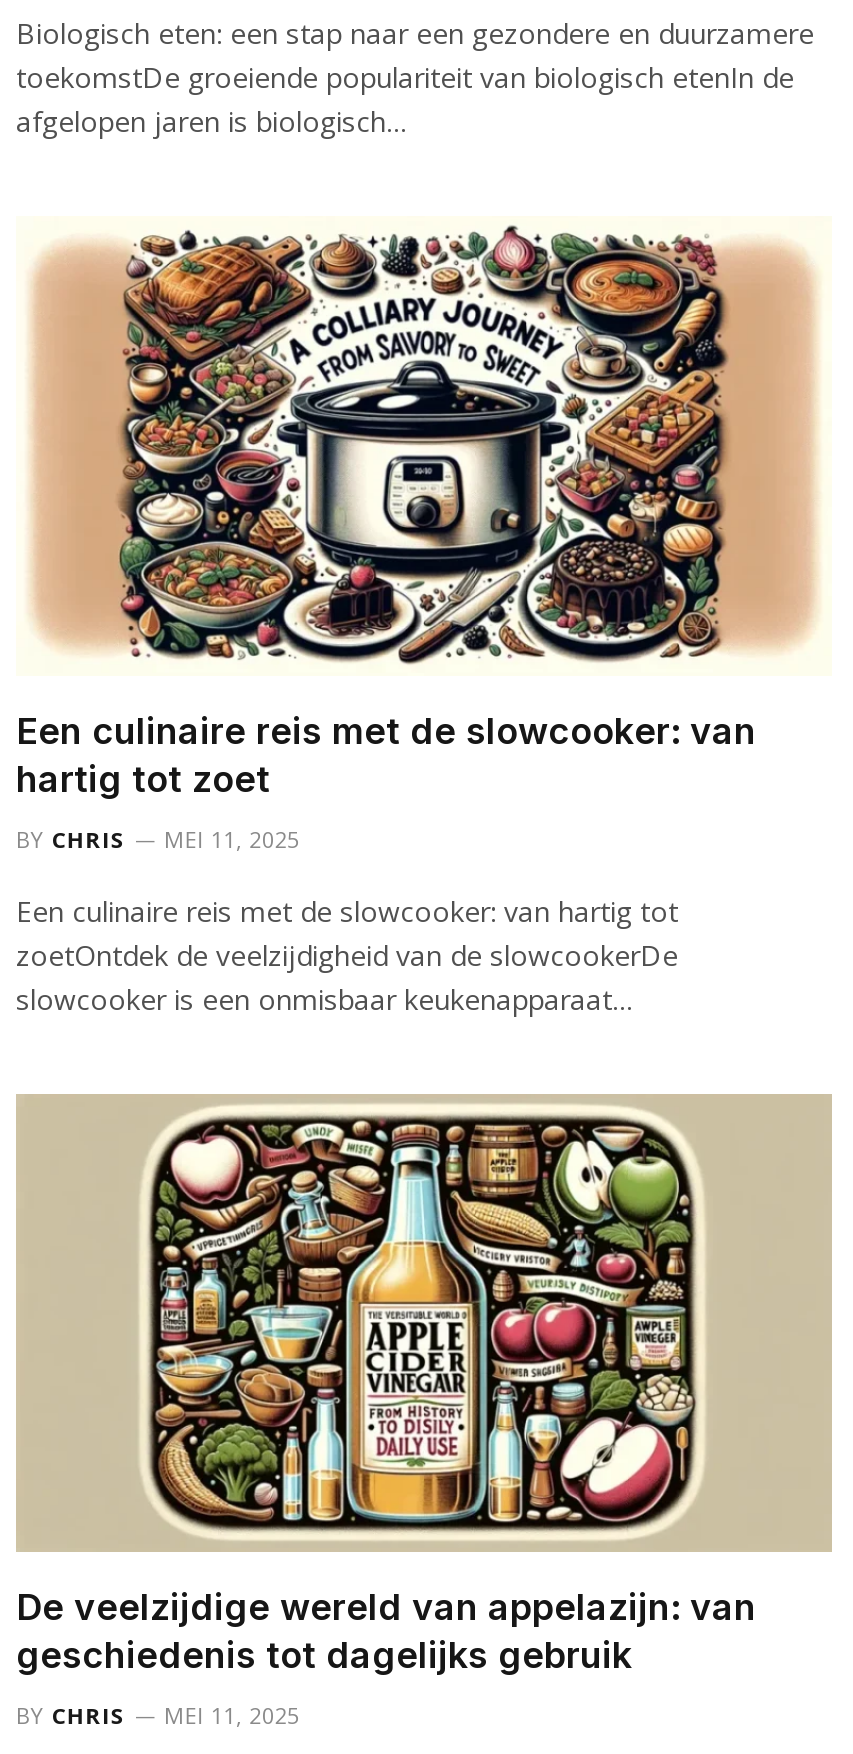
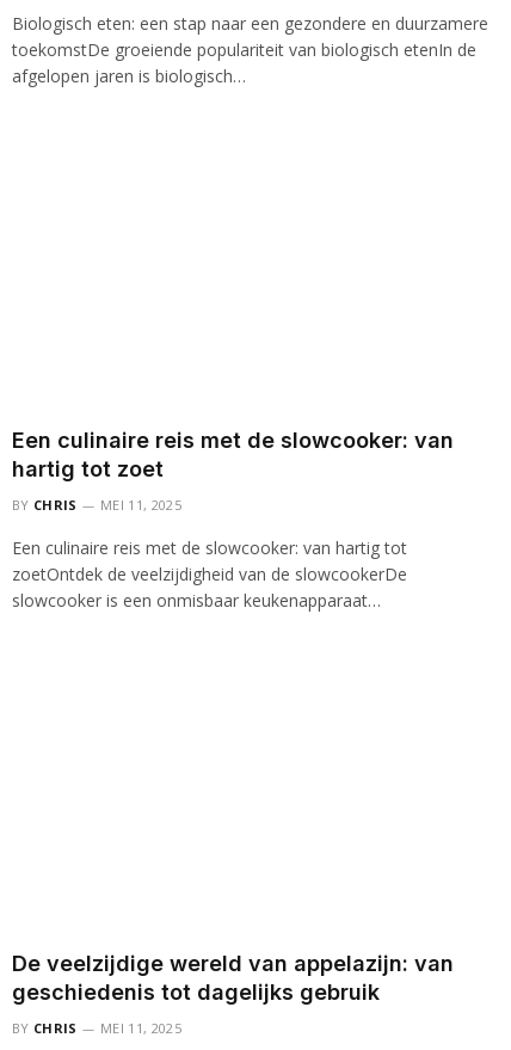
- [image]

- [image]
